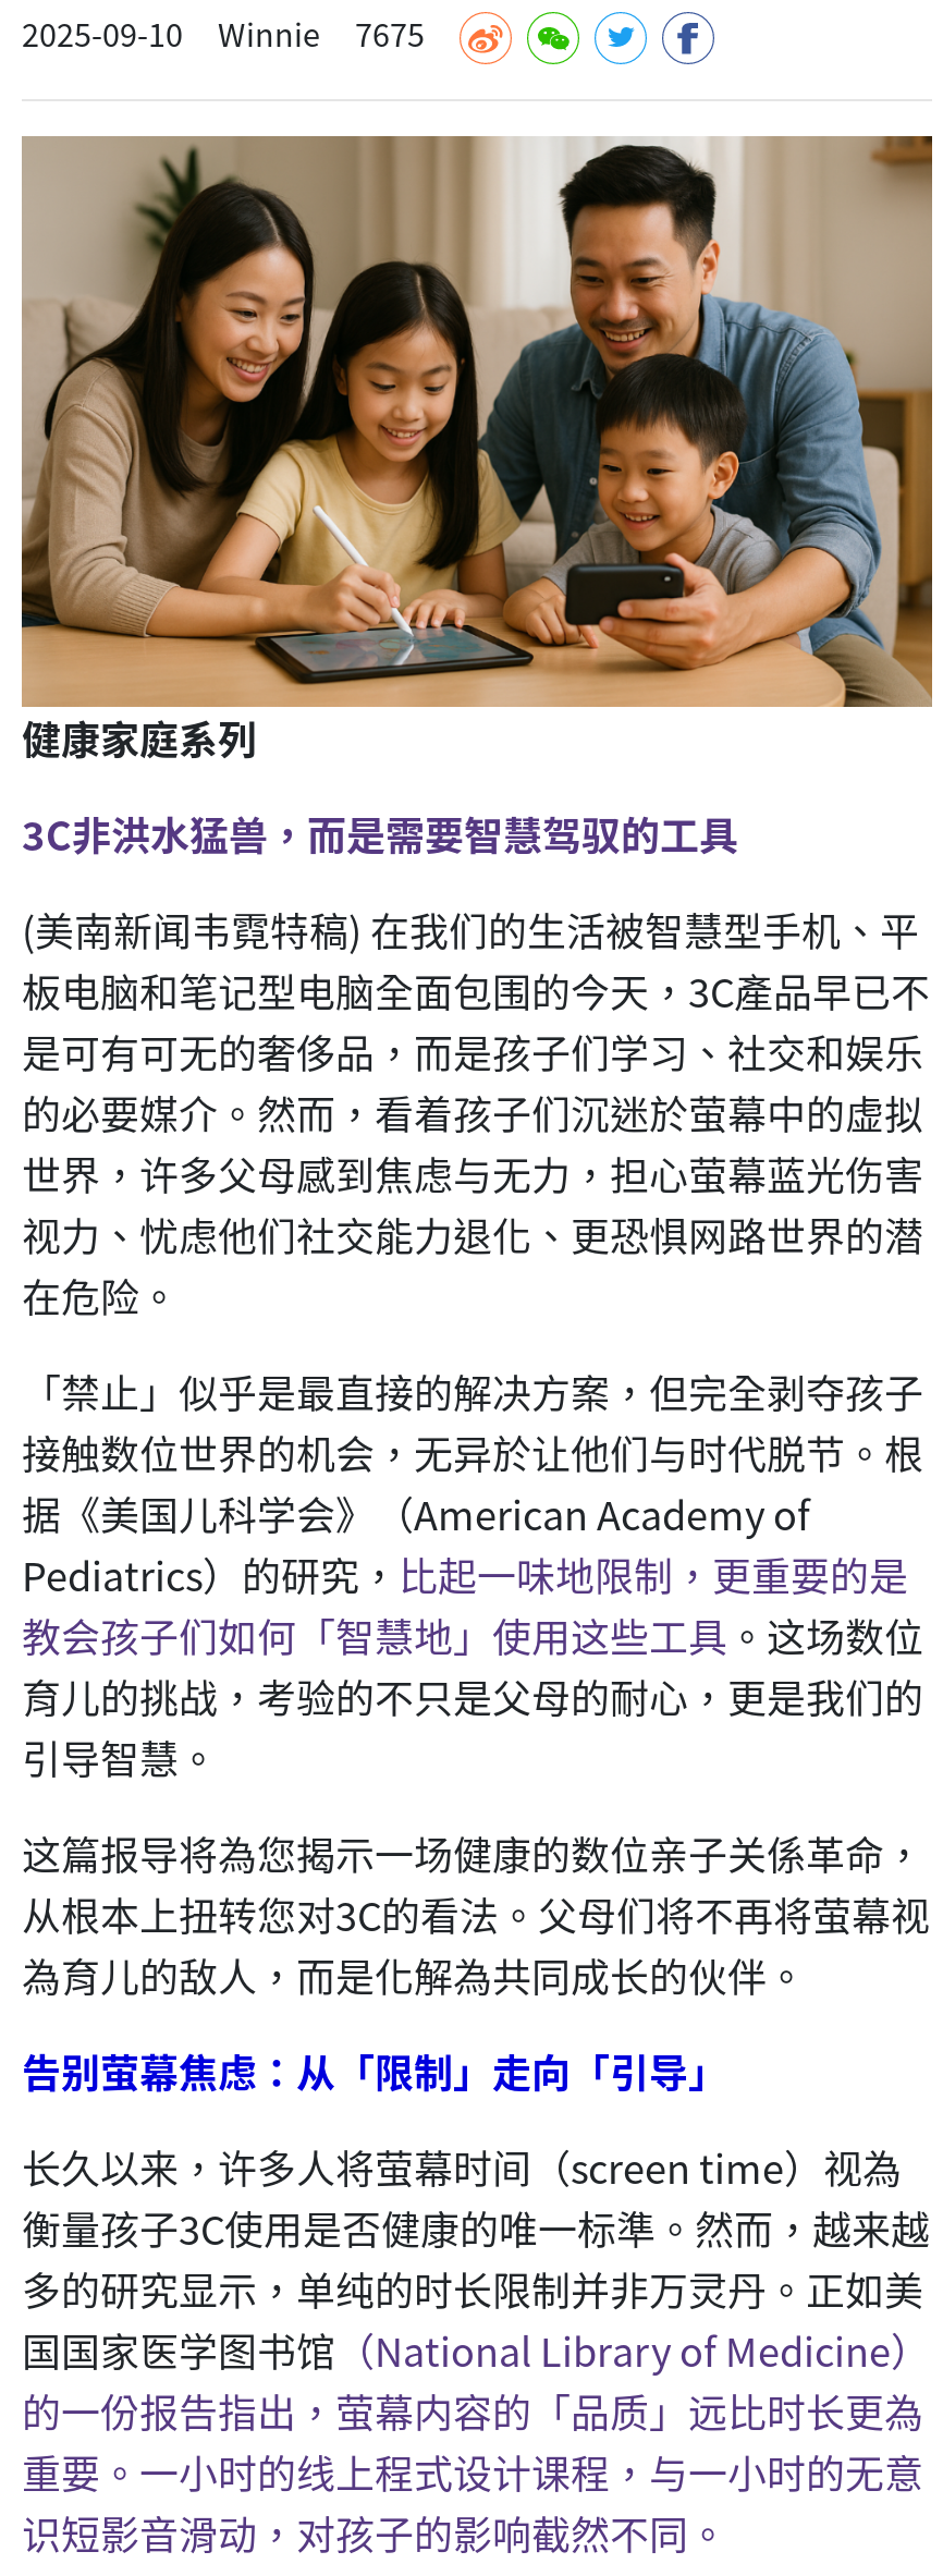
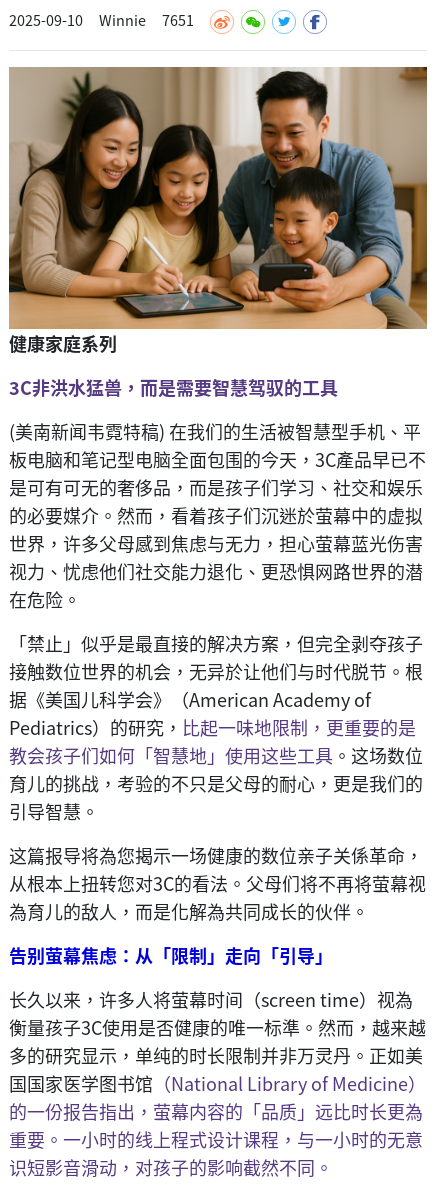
- 2025-09-10 Winnie 7675
+ 2025-09-10 Winnie 7651
